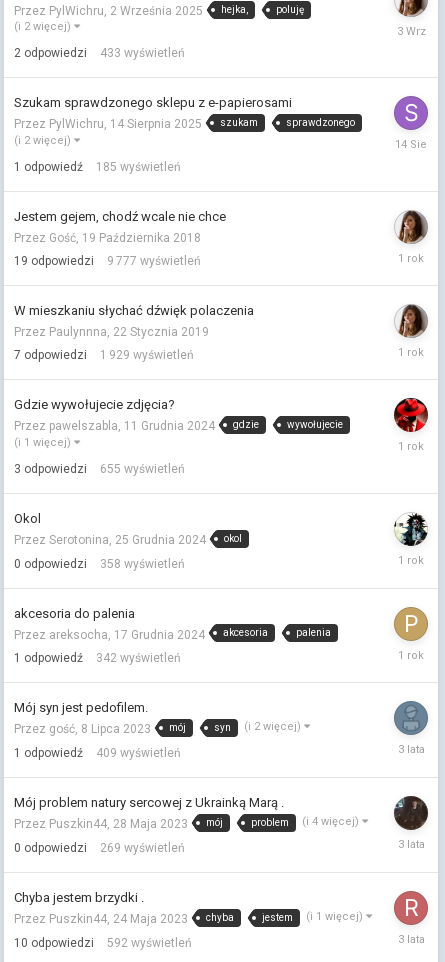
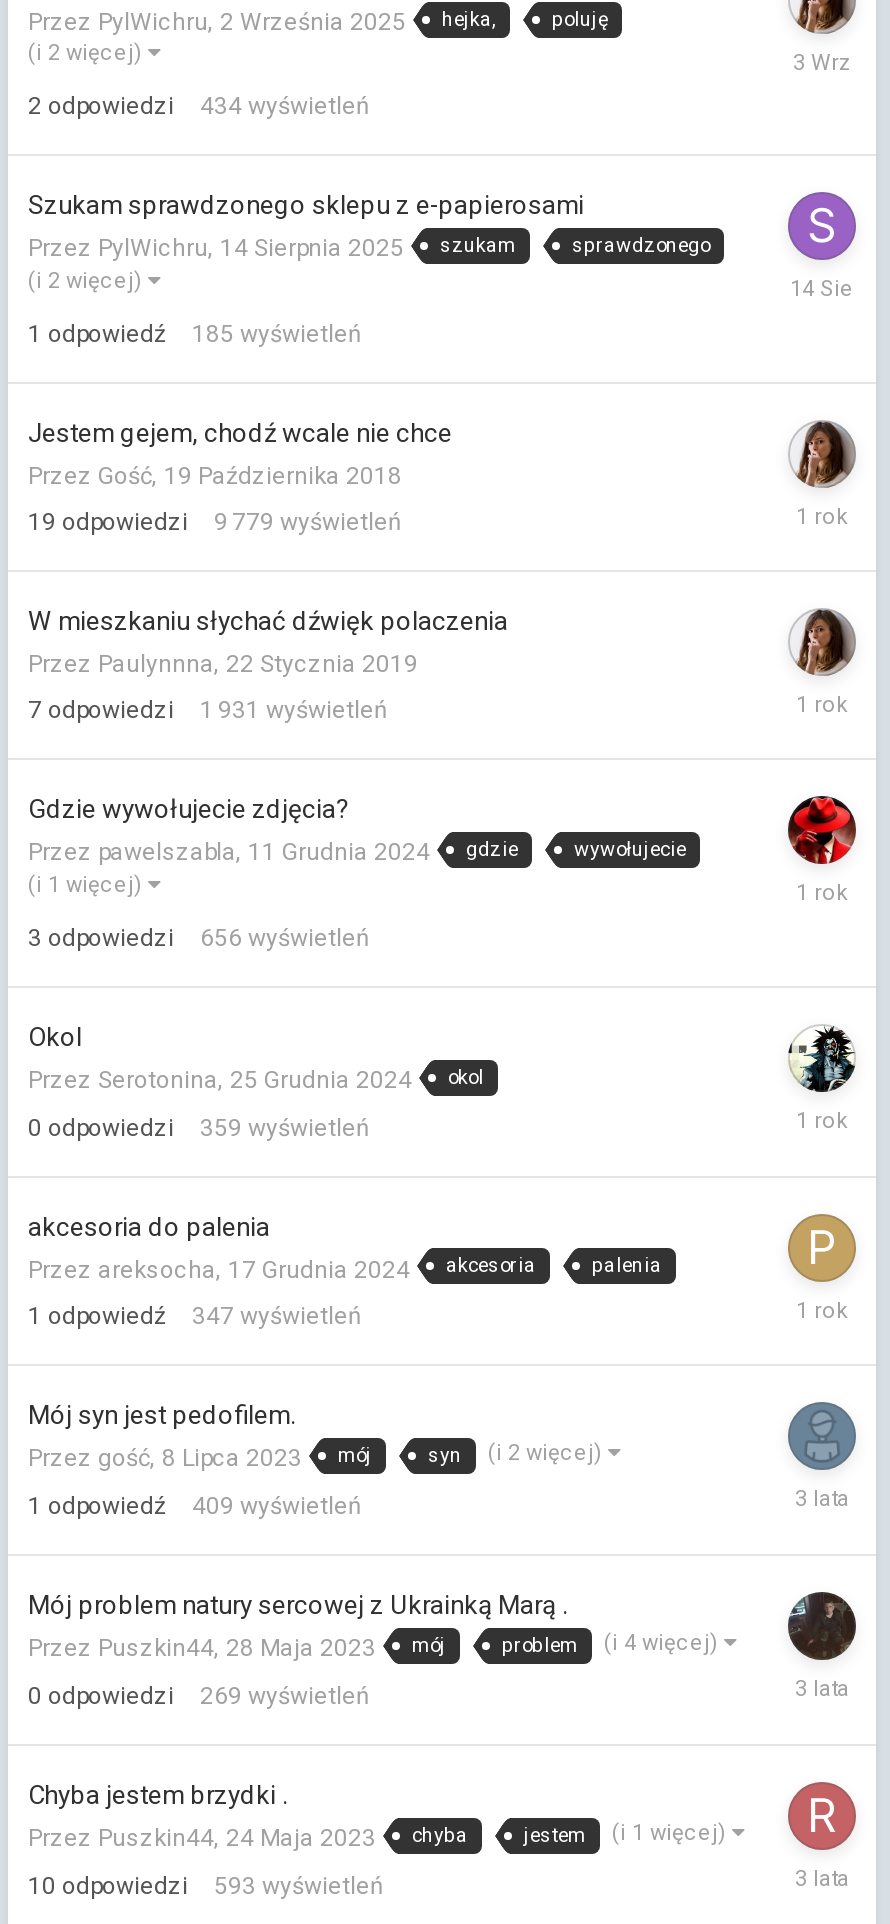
- 2 odpowiedzi 433 wyświetleń
+ 2 odpowiedzi 434 wyświetleń

- 19 odpowiedzi 9 777 wyświetleń
+ 19 odpowiedzi 9 779 wyświetleń

- 7 odpowiedzi 1 929 wyświetleń
+ 7 odpowiedzi 1 931 wyświetleń

- 3 odpowiedzi 655 wyświetleń
+ 3 odpowiedzi 656 wyświetleń

- 0 odpowiedzi 358 wyświetleń
+ 0 odpowiedzi 359 wyświetleń

- 1 odpowiedź 342 wyświetleń
+ 1 odpowiedź 347 wyświetleń

- 10 odpowiedzi 592 wyświetleń
+ 10 odpowiedzi 593 wyświetleń
